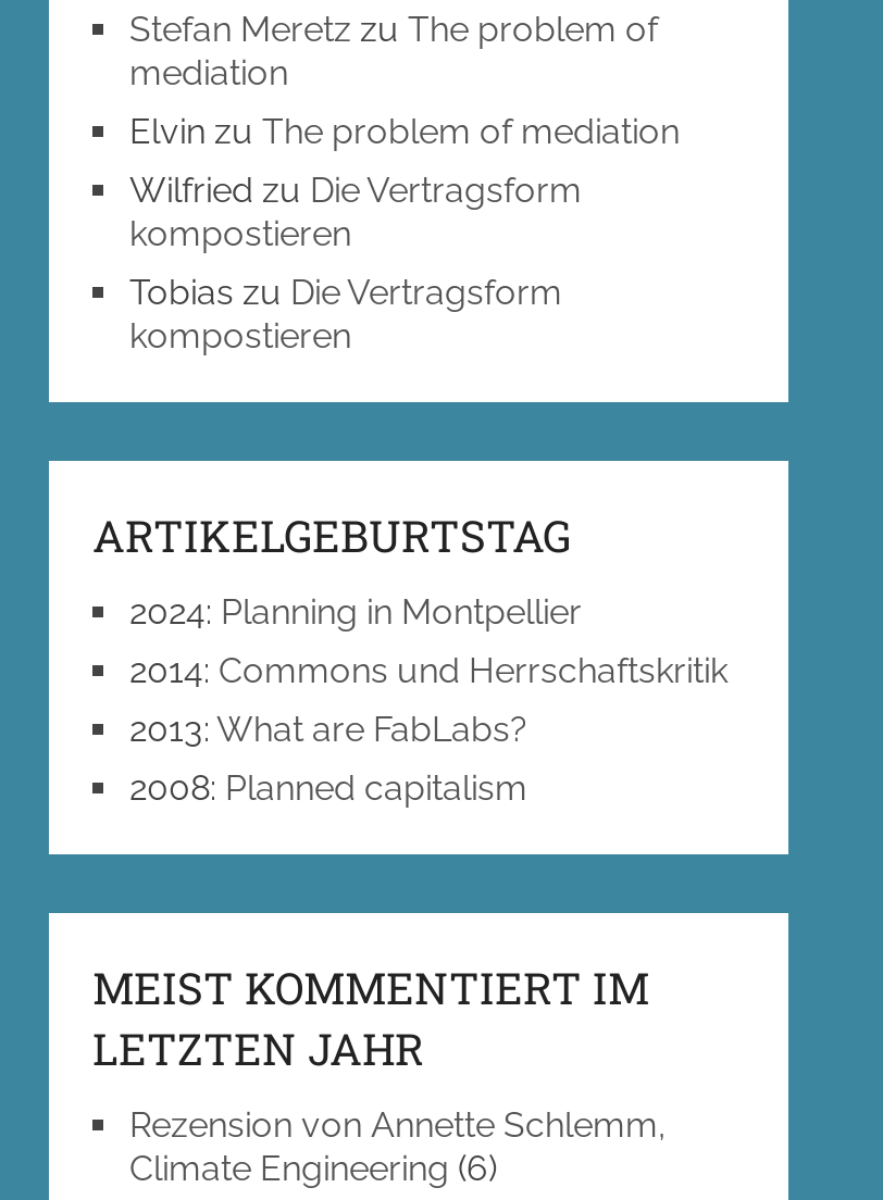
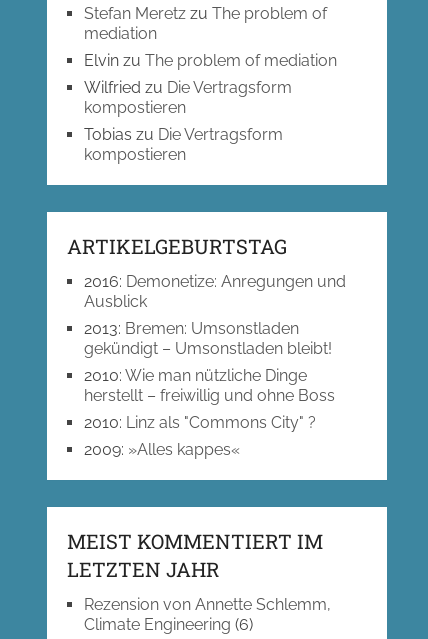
- 2024: Planning in Montpellier
- 2014: Commons und Herrschaftskritik
- 2013: What are FabLabs?
- 2008: Planned capitalism
+ 2016: Demonetize: Anregungen und
+ Ausblick
+ 2013: Bremen: Umsonstladen
+ gekündigt – Umsonstladen bleibt!
+ 2010: Wie man nützliche Dinge
+ herstellt – freiwillig und ohne Boss
+ 2010: Linz als "Commons City" ?
+ 2009:»Alles kappes«
